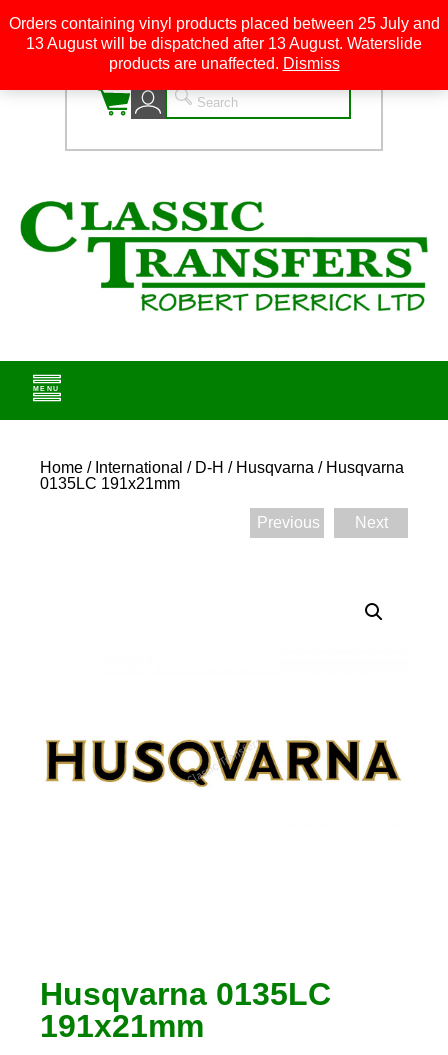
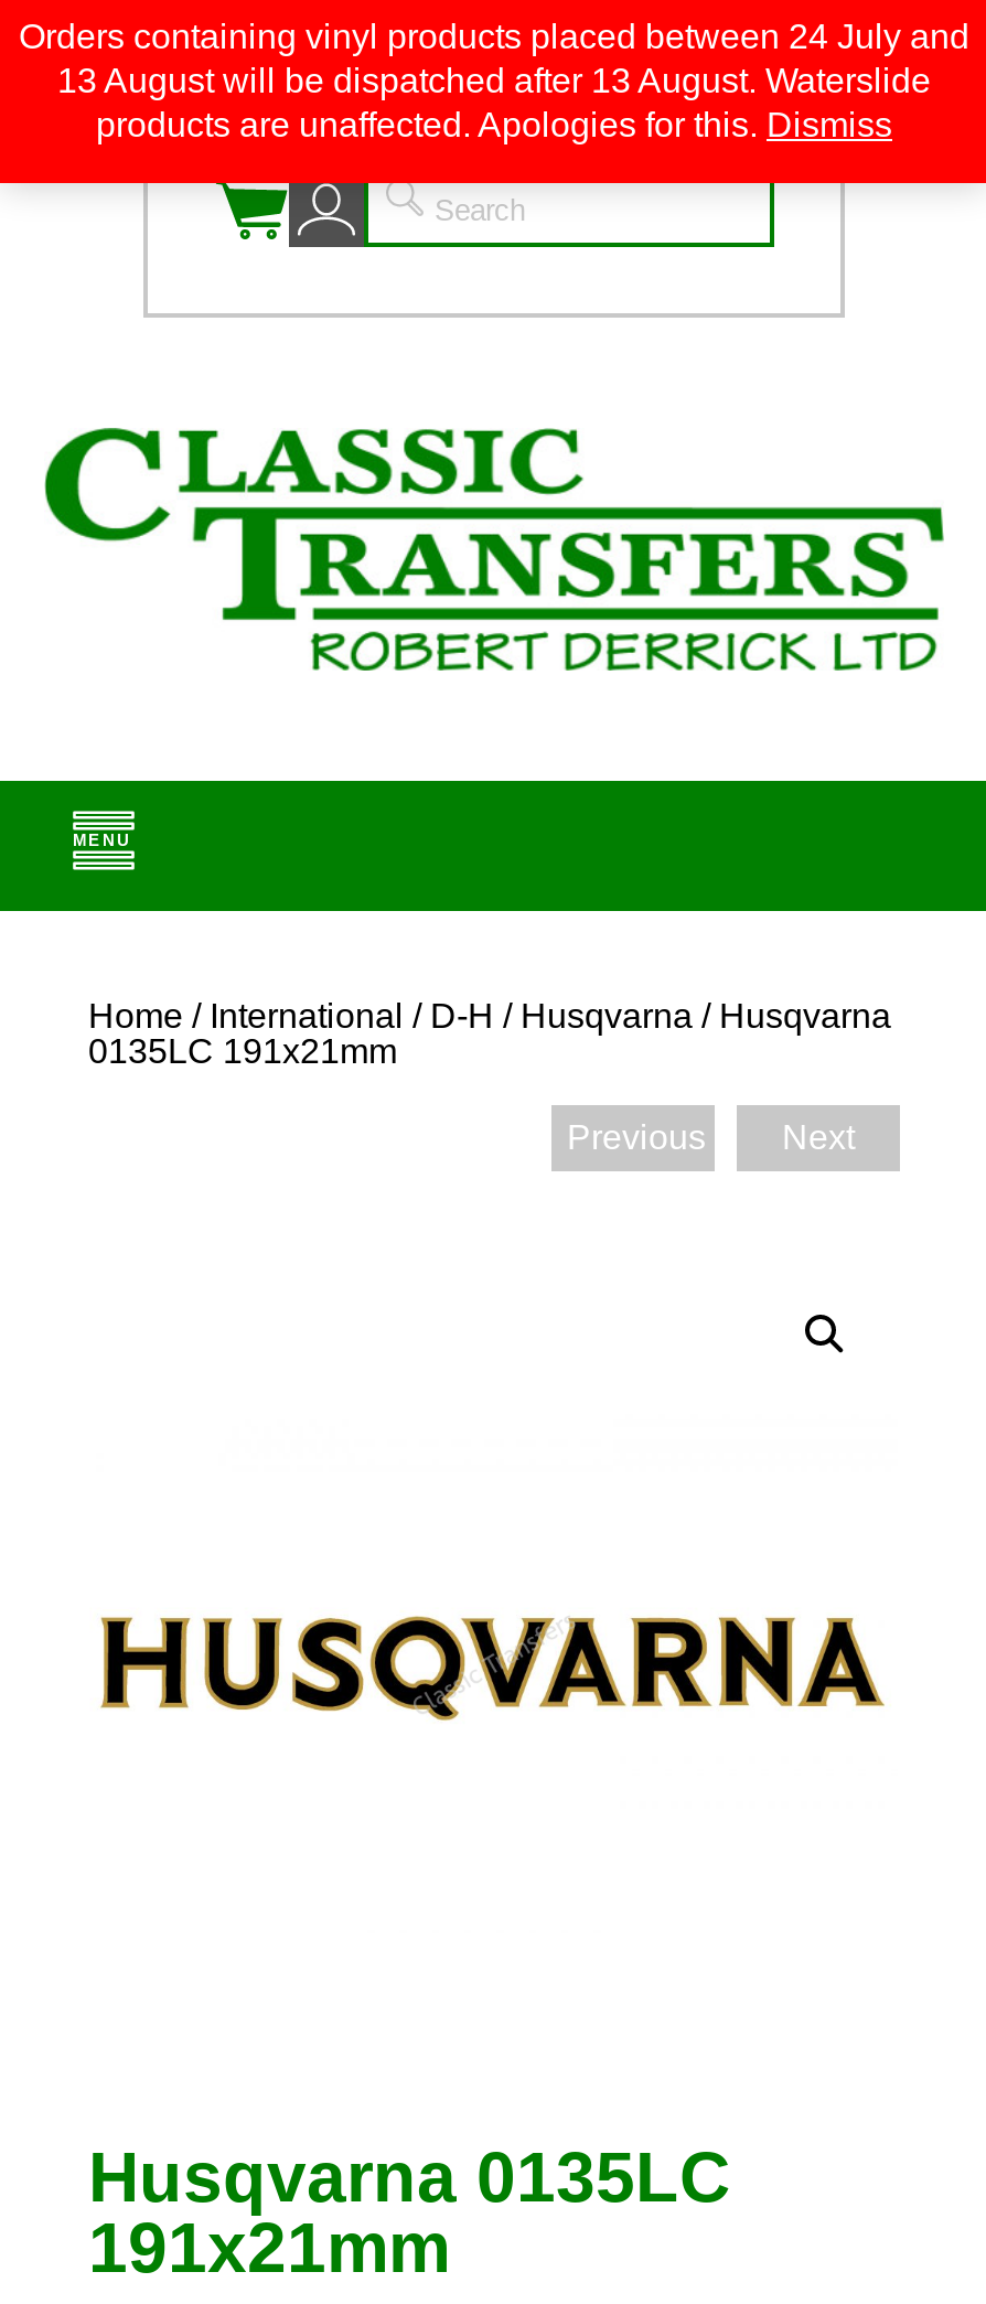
- Orders containing vinyl products placed between 25 July and
+ Orders containing vinyl products placed between 24 July and

- products are unaffected. Dismiss
+ products are unaffected. Apologies for this. Dismiss
